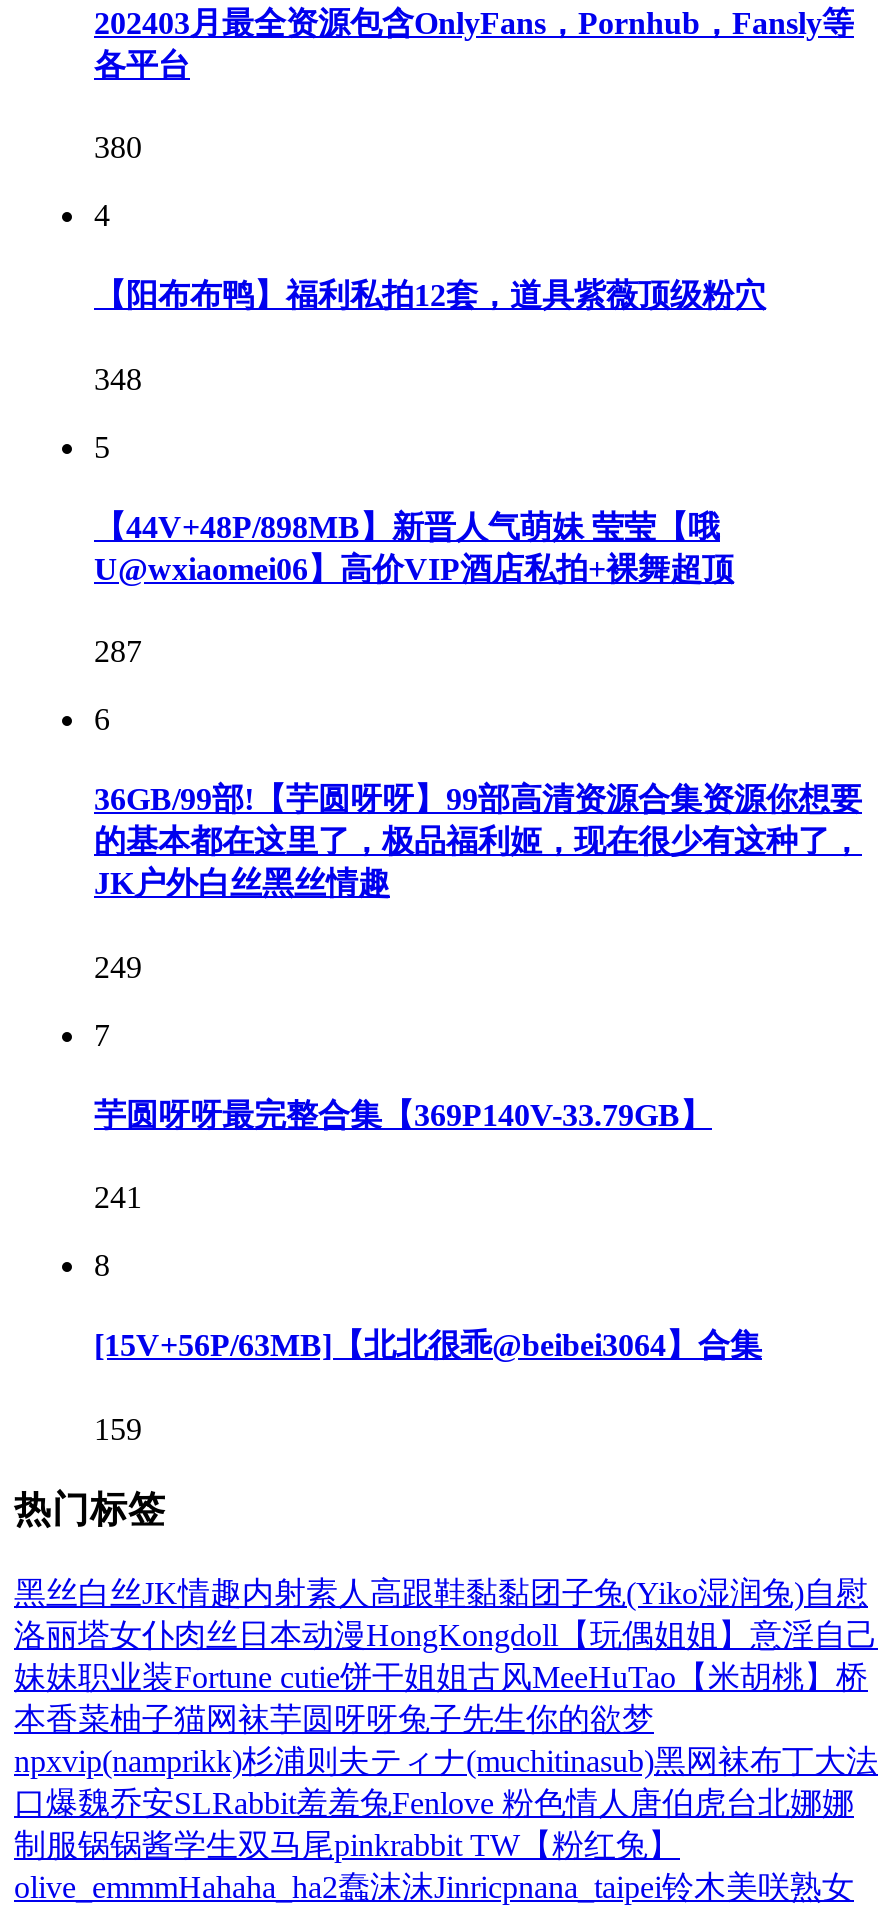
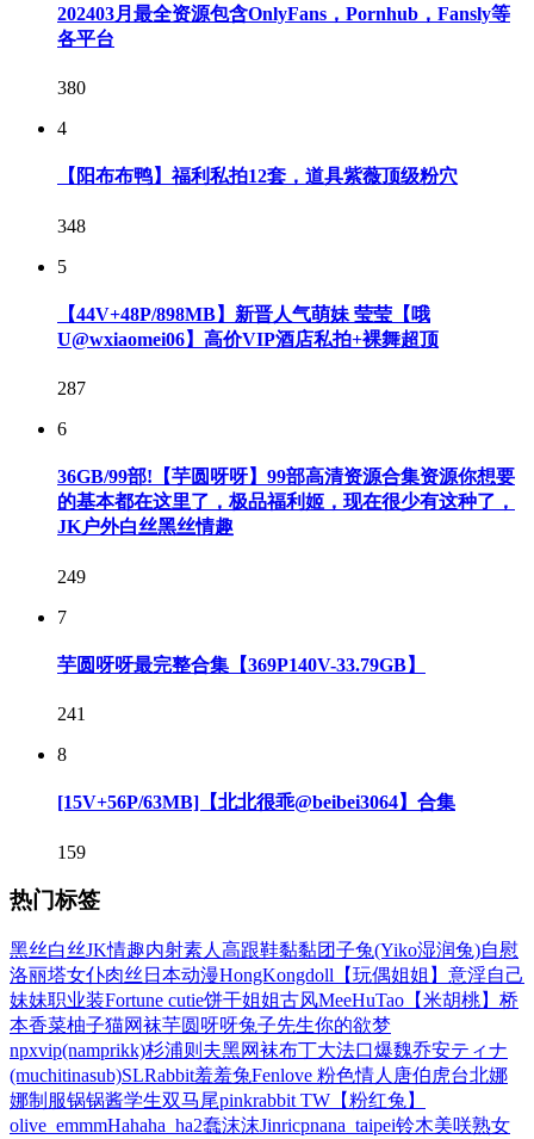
- npxvip(namprikk)杉浦则夫ティナ(muchitinasub)黑网袜布丁大法
- 口爆魏乔安SLRabbit羞羞兔Fenlove 粉色情人唐伯虎台北娜娜
- 制服锅锅酱学生双马尾pinkrabbit TW【粉红兔】
+ npxvip(namprikk)杉浦则夫黑网袜布丁大法口爆魏乔安ティナ
+ (muchitinasub)SLRabbit羞羞兔Fenlove 粉色情人唐伯虎台北娜
+ 娜制服锅锅酱学生双马尾pinkrabbit TW【粉红兔】
